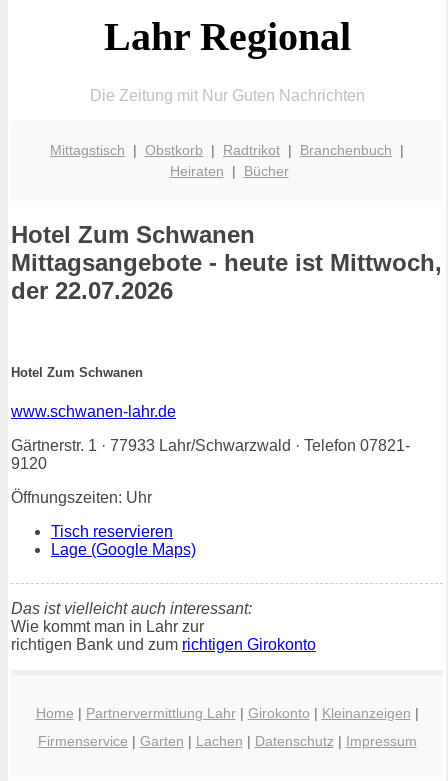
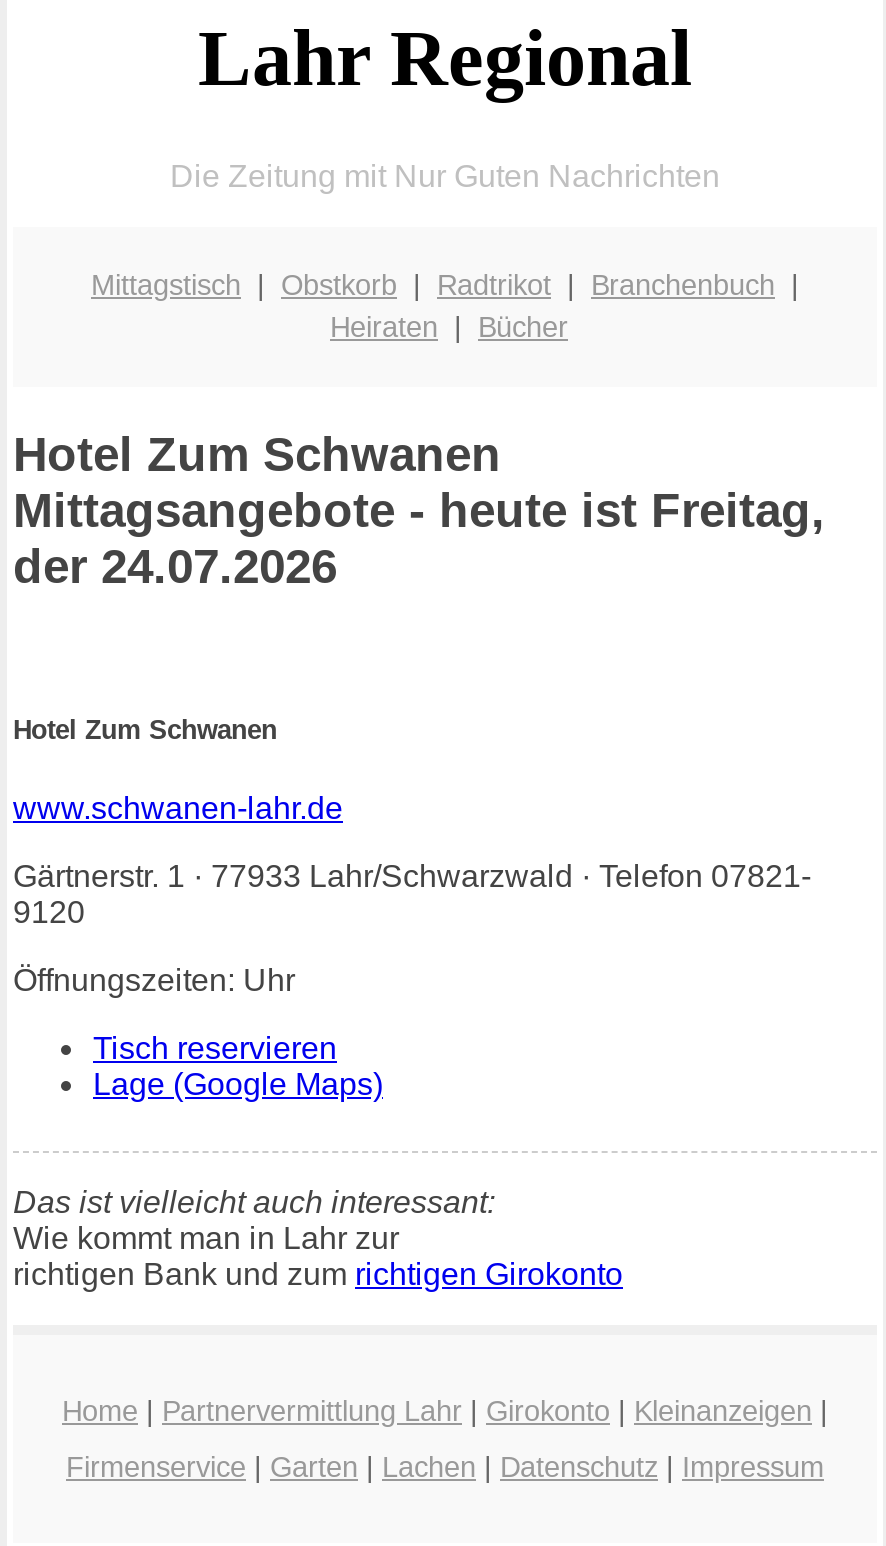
- Mittagsangebote - heute ist Mittwoch,
+ Mittagsangebote - heute ist Freitag,

- der 22.07.2026
+ der 24.07.2026
